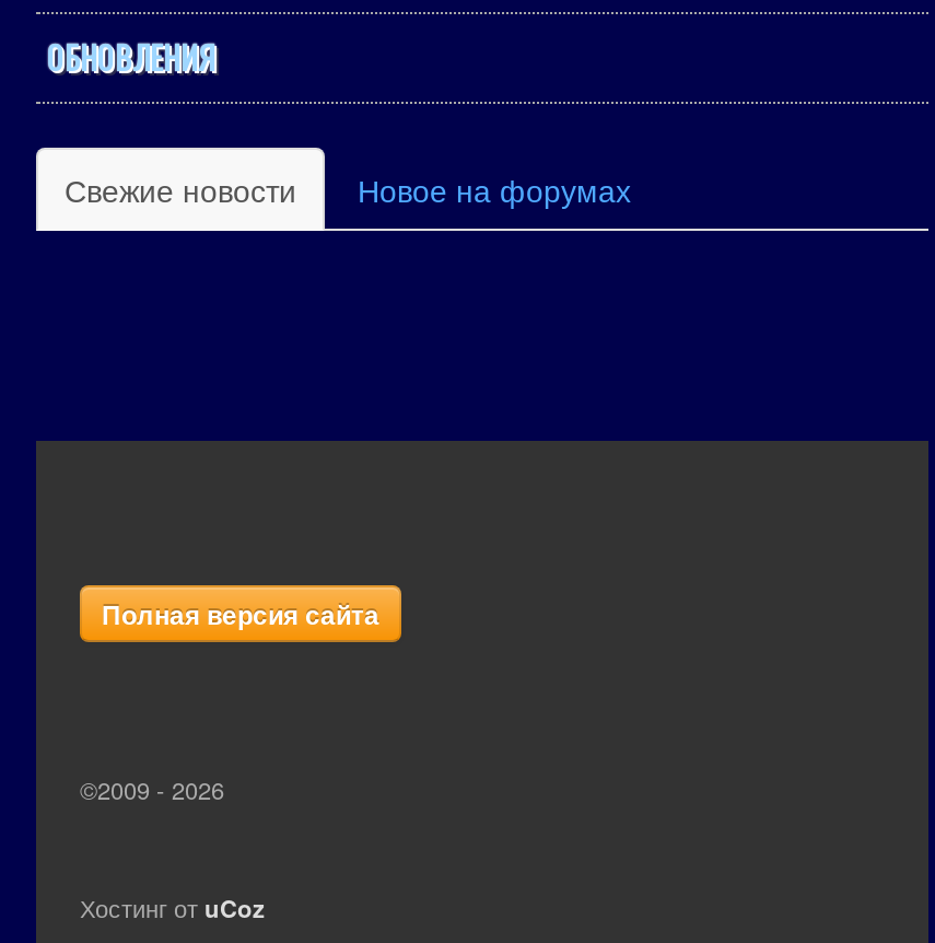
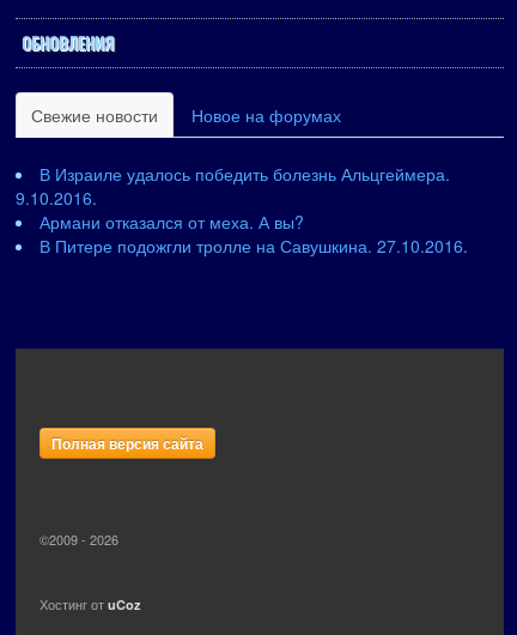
+ В Израиле удалось победить болезнь Альцгеймера.
+ 9.10.2016.
+ Армани отказался от меха. А вы?
+ В Питере подожгли тролле на Савушкина. 27.10.2016.
